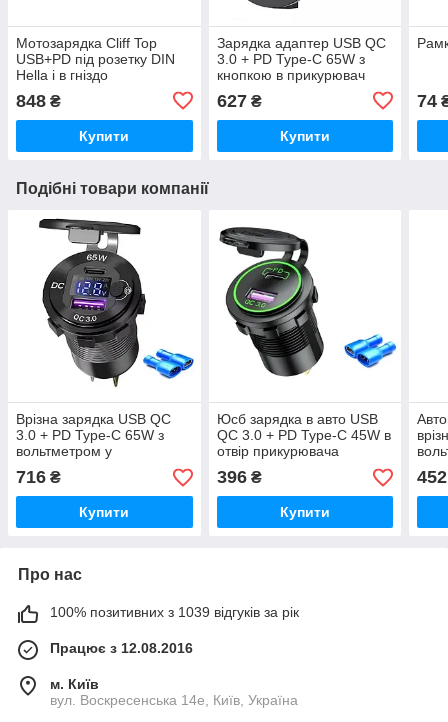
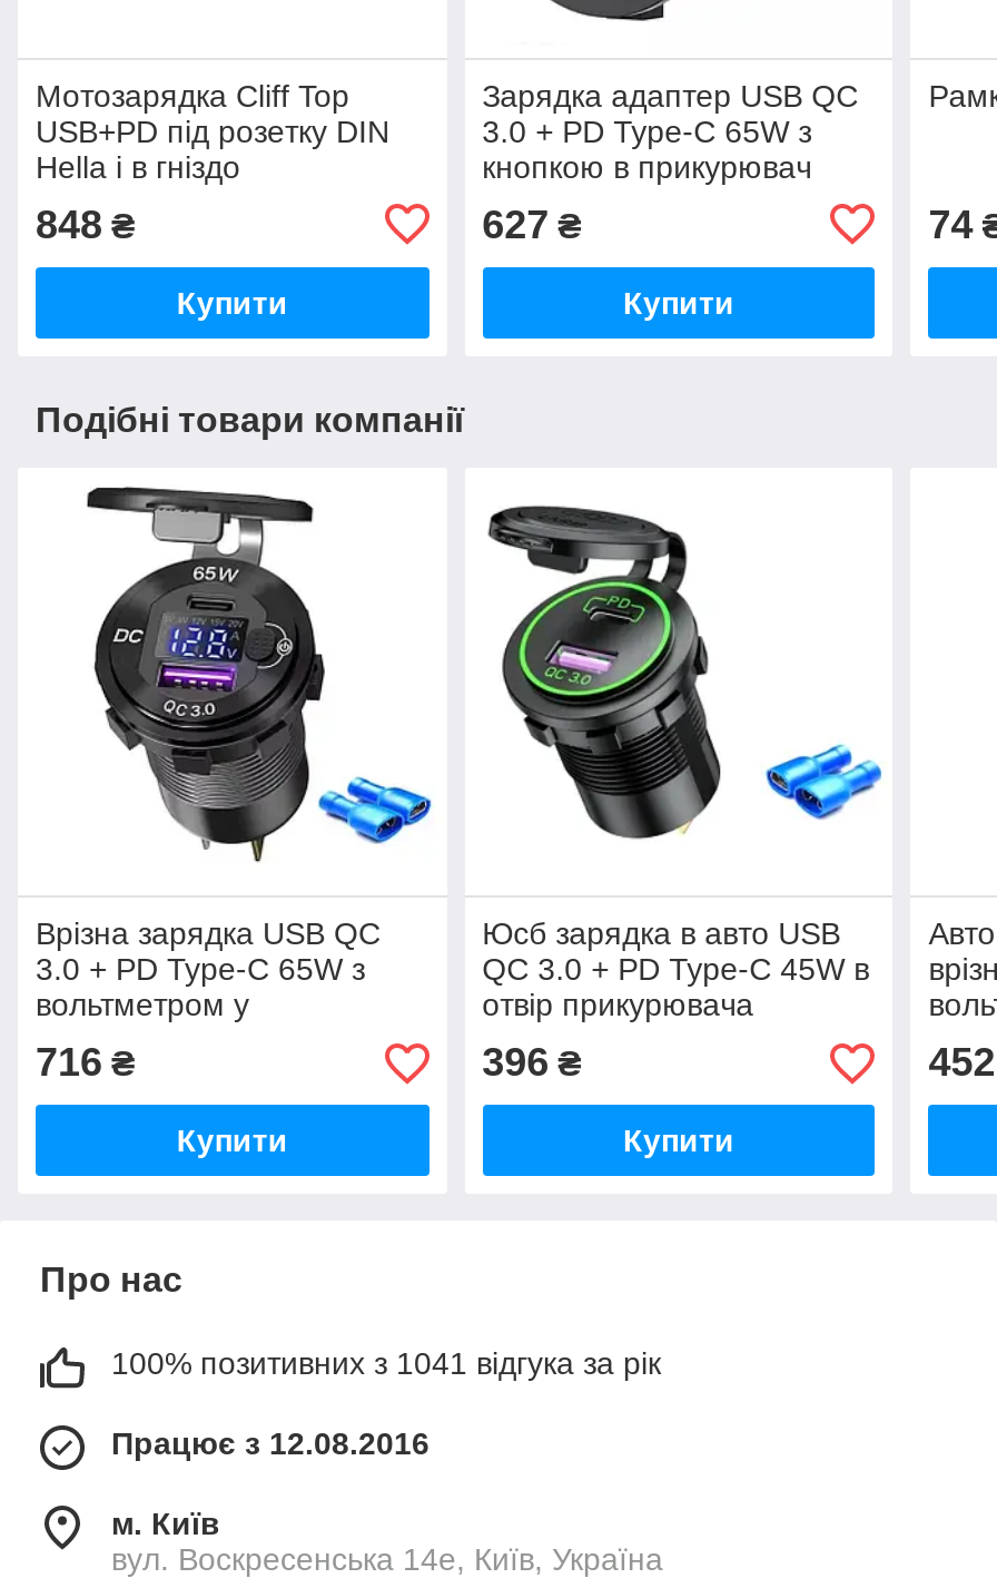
- 100% позитивних з 1039 відгуків за рік
+ 100% позитивних з 1041 відгука за рік
